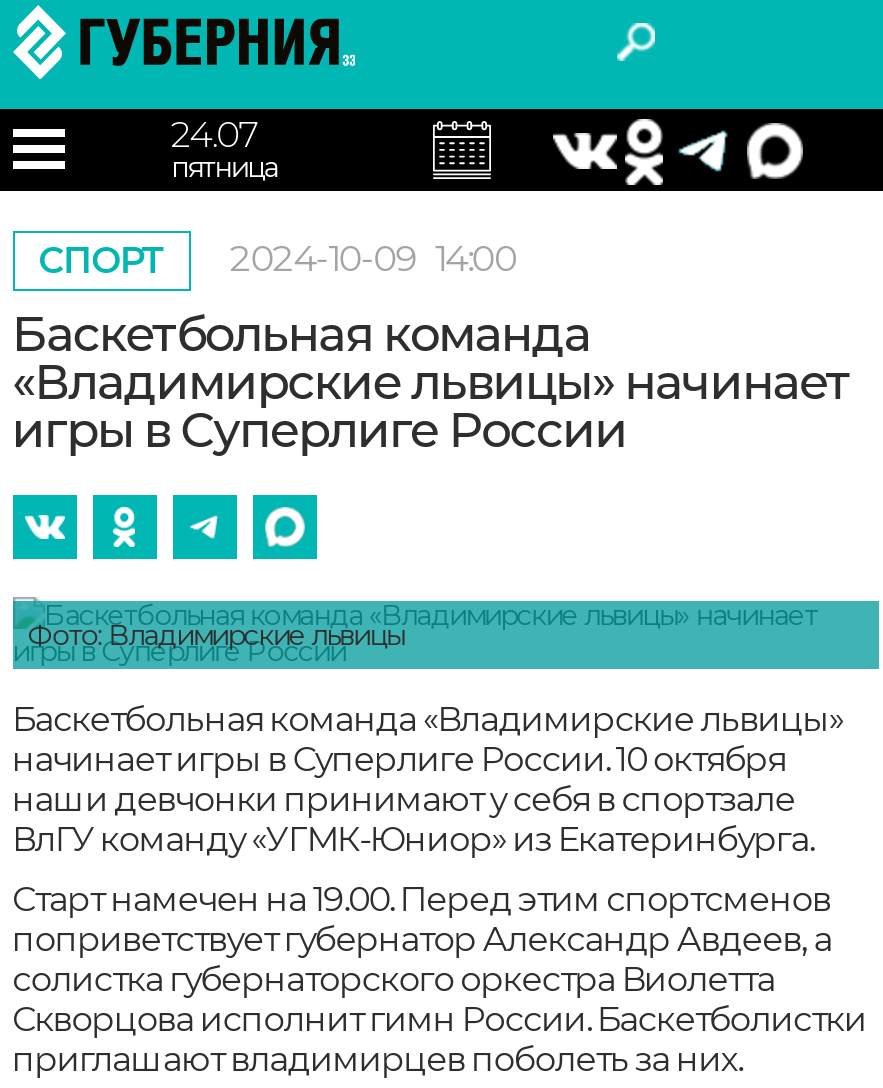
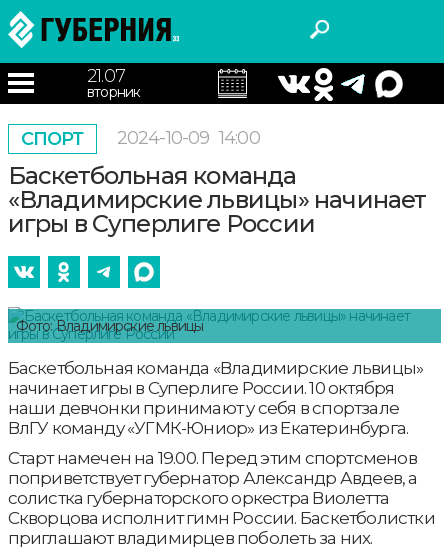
- 24.07
- пятница
+ 21.07
+ вторник
